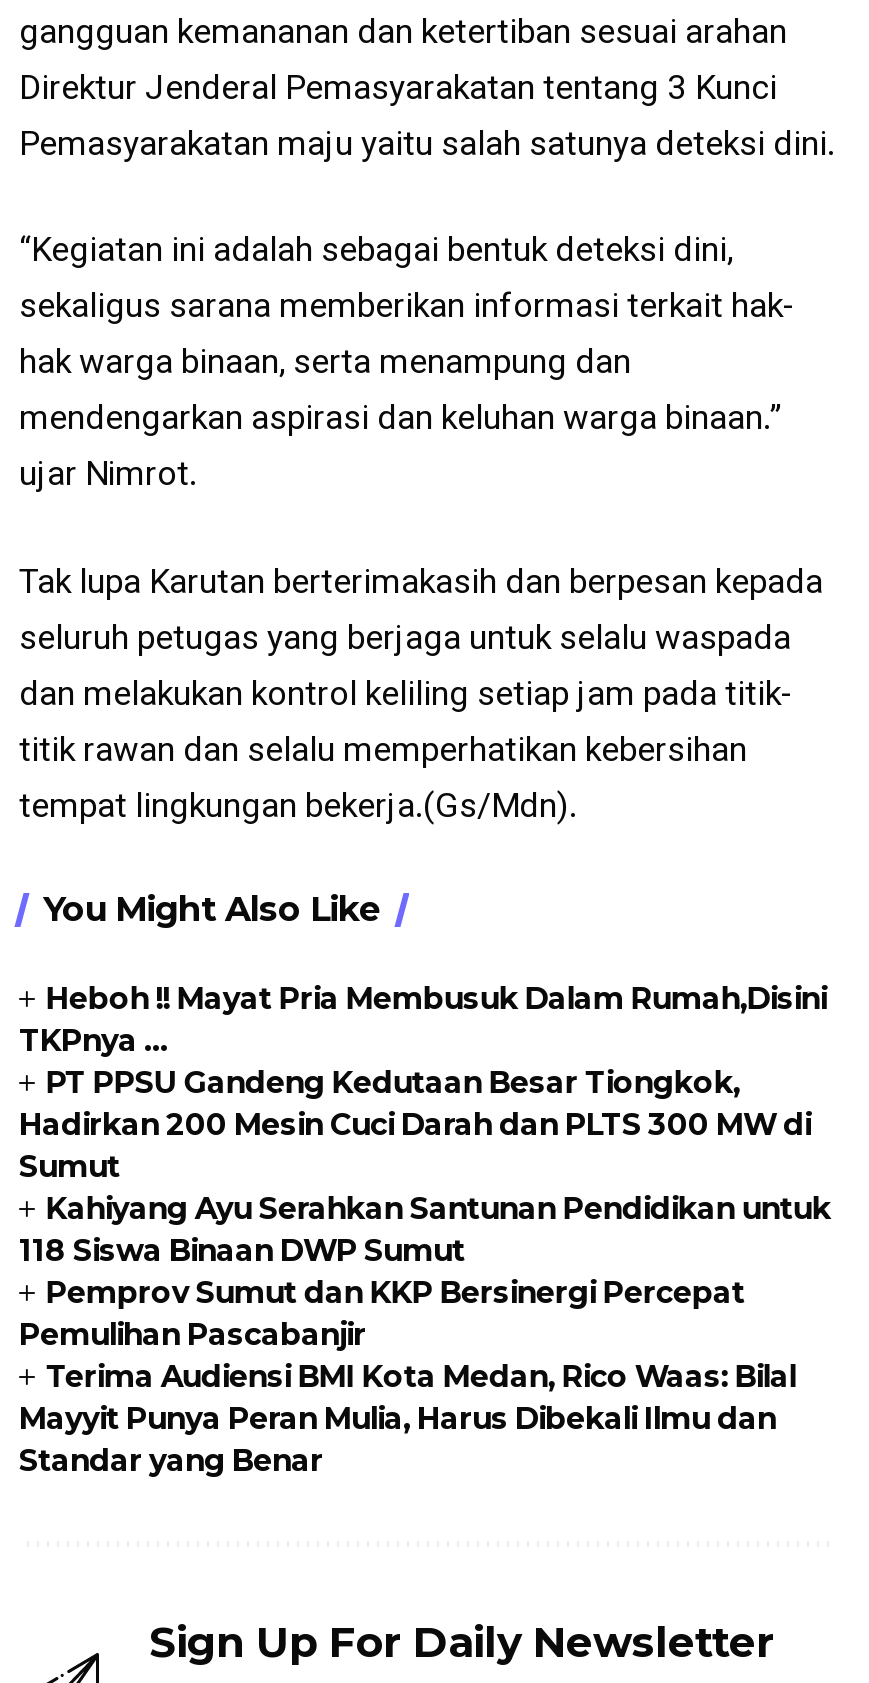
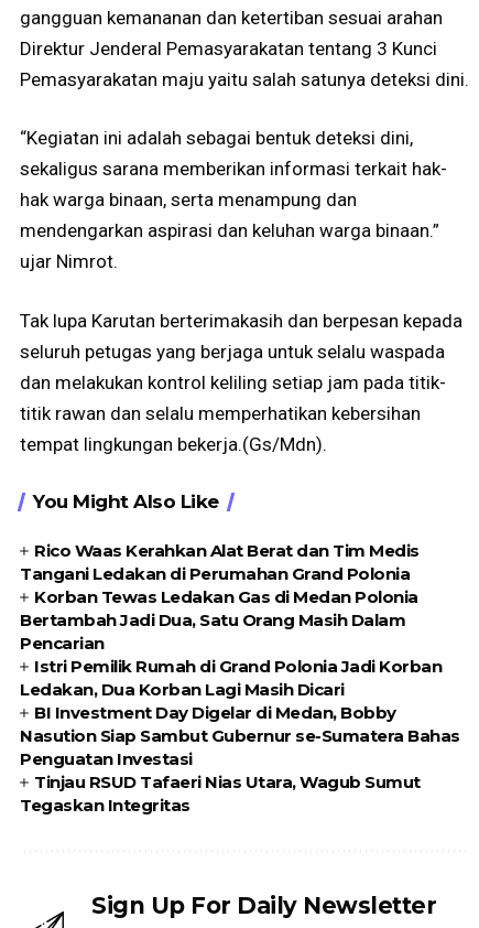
- Heboh !! Mayat Pria Membusuk Dalam Rumah,Disini
- TKPnya …
- PT PPSU Gandeng Kedutaan Besar Tiongkok,
- Hadirkan 200 Mesin Cuci Darah dan PLTS 300 MW di
- Sumut
- Kahiyang Ayu Serahkan Santunan Pendidikan untuk
- 118 Siswa Binaan DWP Sumut
- Pemprov Sumut dan KKP Bersinergi Percepat
- Pemulihan Pascabanjir
- Terima Audiensi BMI Kota Medan, Rico Waas: Bilal
- Mayyit Punya Peran Mulia, Harus Dibekali Ilmu dan
- Standar yang Benar
+ Rico Waas Kerahkan Alat Berat dan Tim Medis
+ Tangani Ledakan di Perumahan Grand Polonia
+ Korban Tewas Ledakan Gas di Medan Polonia
+ Bertambah Jadi Dua, Satu Orang Masih Dalam
+ Pencarian
+ Istri Pemilik Rumah di Grand Polonia Jadi Korban
+ Ledakan, Dua Korban Lagi Masih Dicari
+ BI Investment Day Digelar di Medan, Bobby
+ Nasution Siap Sambut Gubernur se-Sumatera Bahas
+ Penguatan Investasi
+ Tinjau RSUD Tafaeri Nias Utara, Wagub Sumut
+ Tegaskan Integritas
